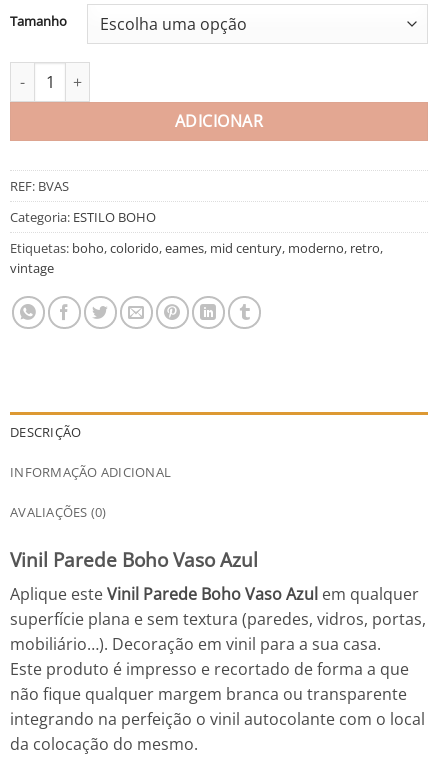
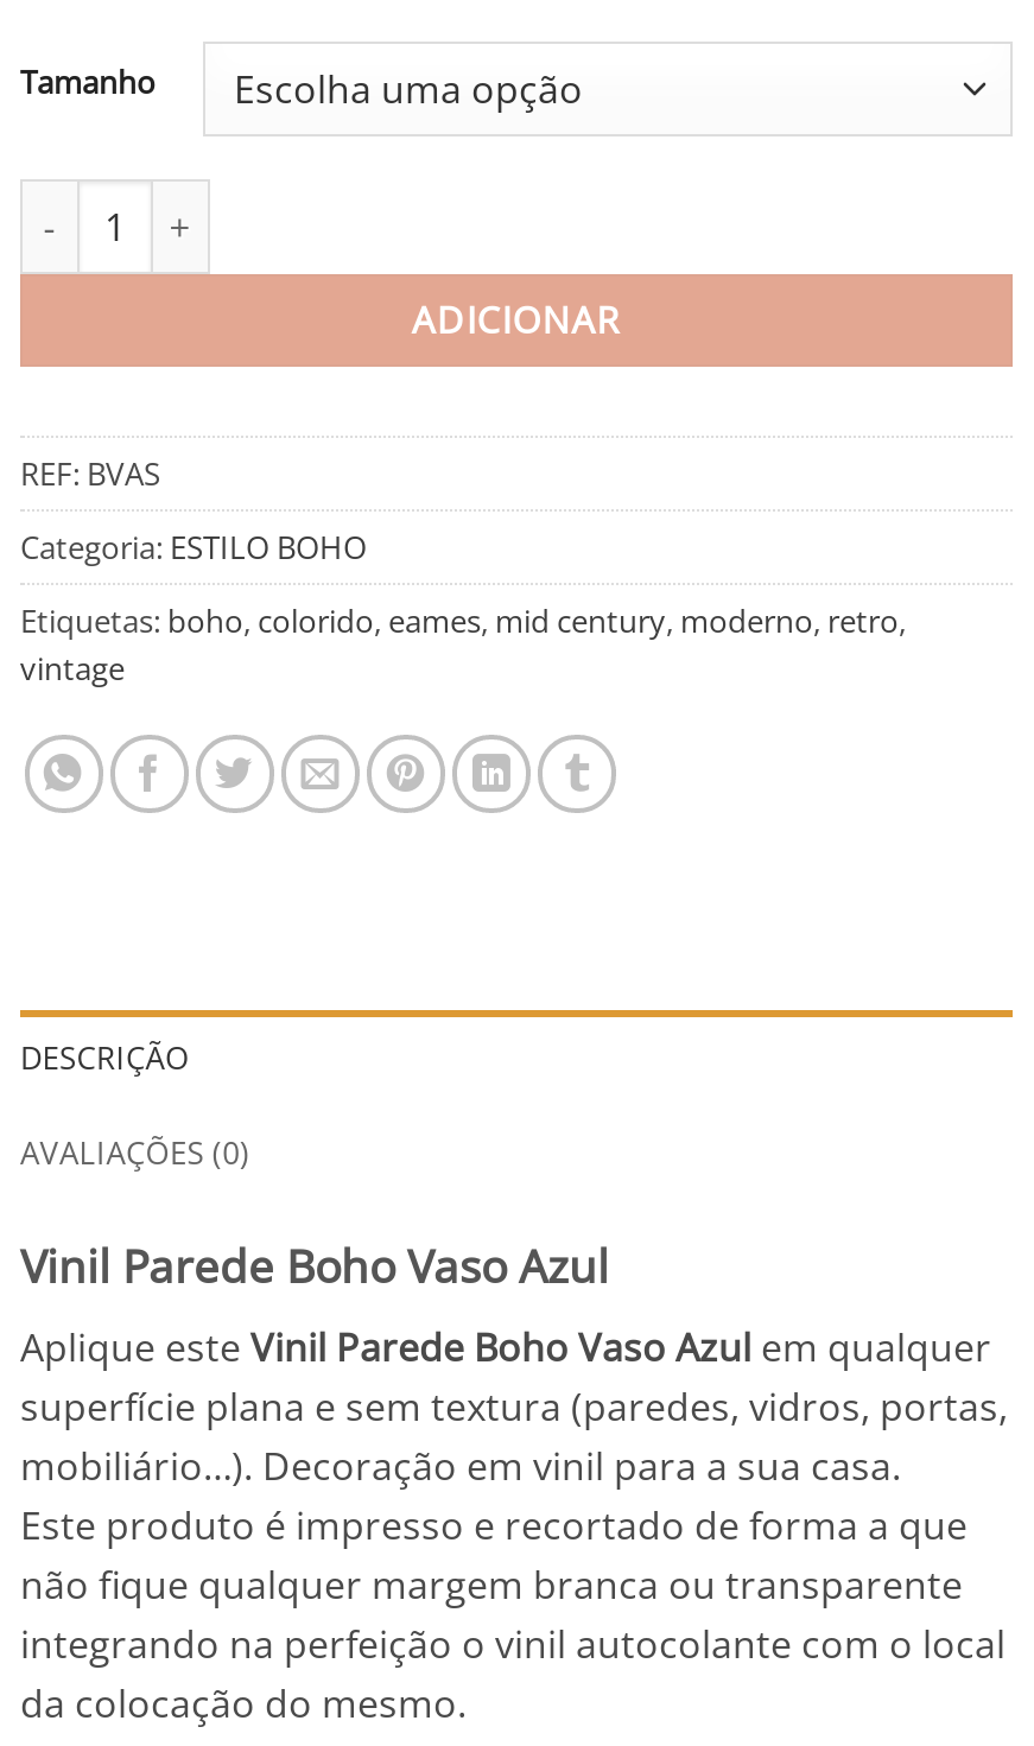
- INFORMAÇÃO ADICIONAL
